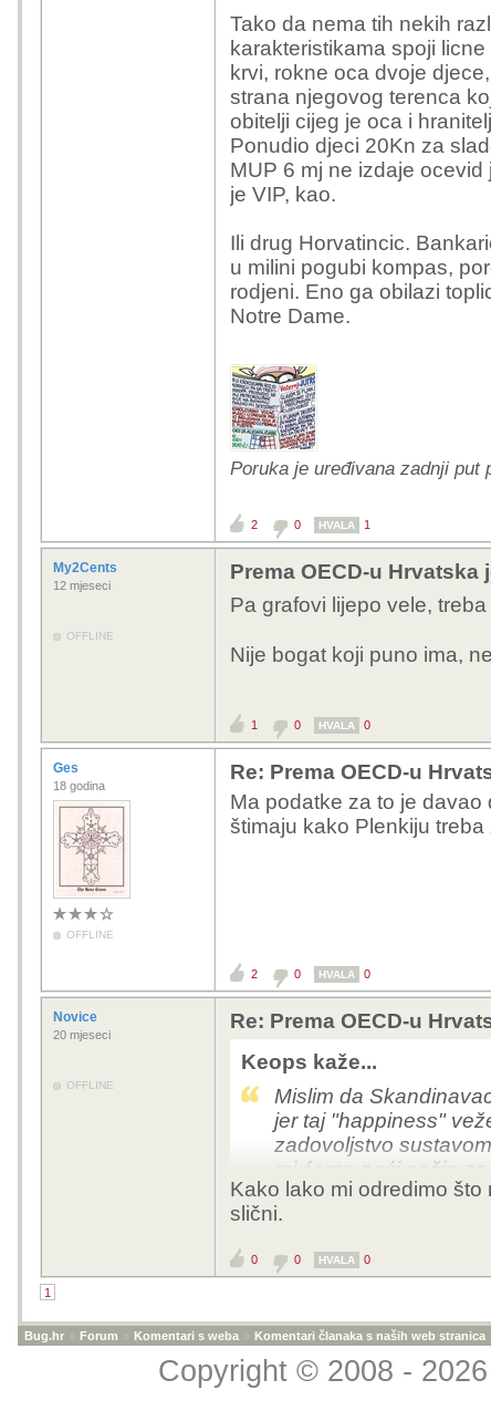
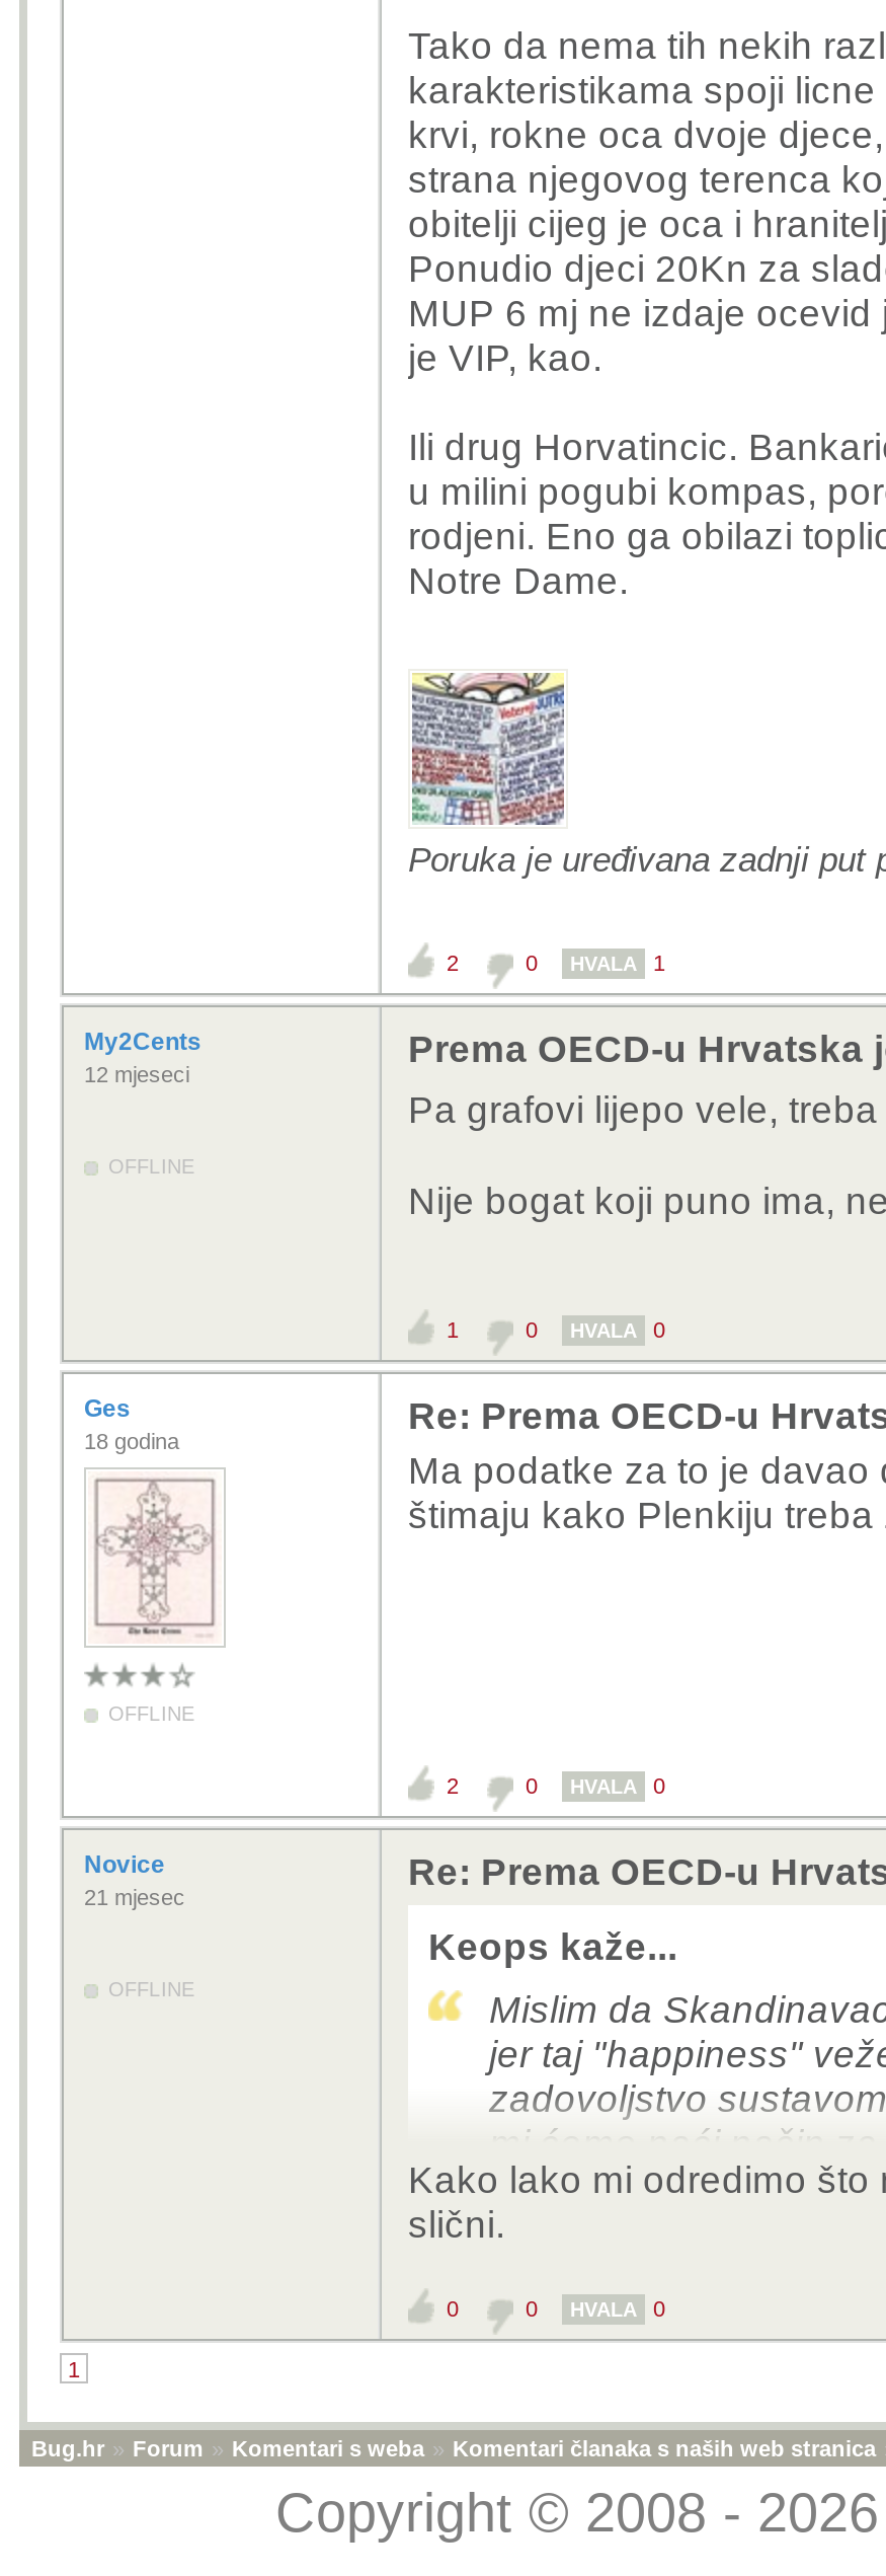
- 20 mjeseci
+ 21 mjesec
